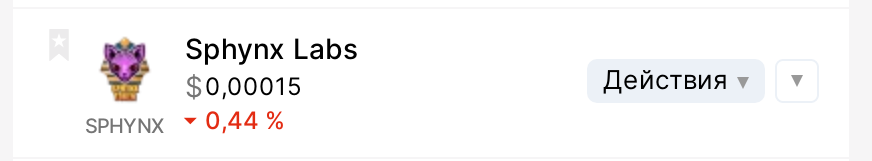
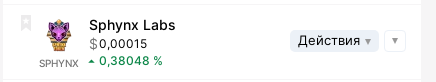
- SPHYNX 0,44
+ SPHYNX 0,38048
